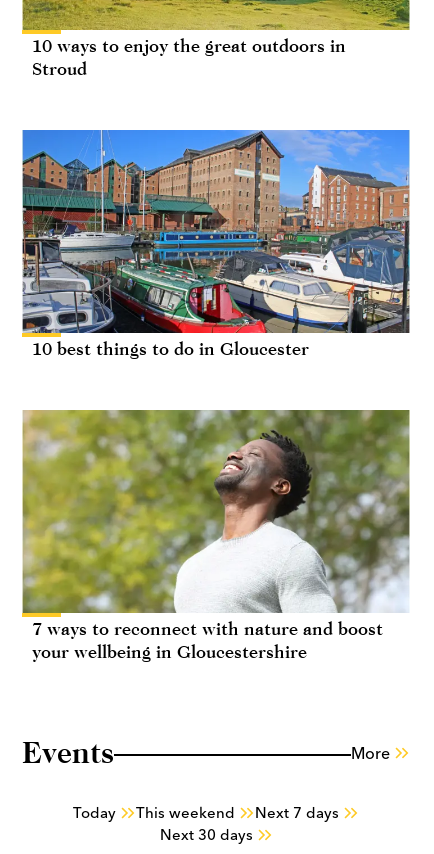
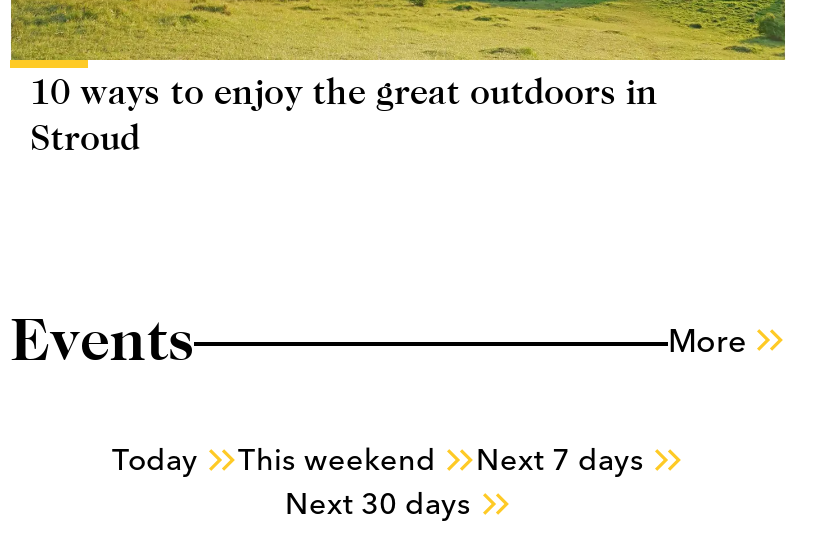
- [image]
- 10 best things to do in Gloucester

- [image]
- 7 ways to reconnect with nature and boost
- your wellbeing in Gloucestershire
